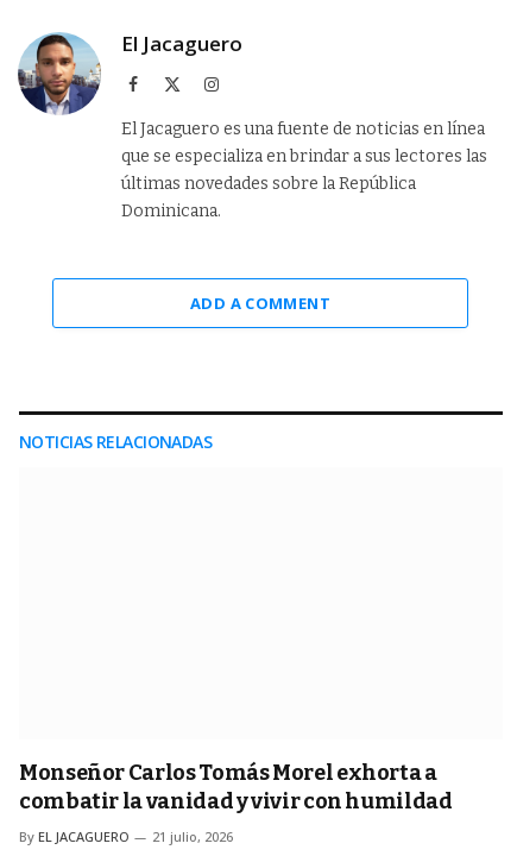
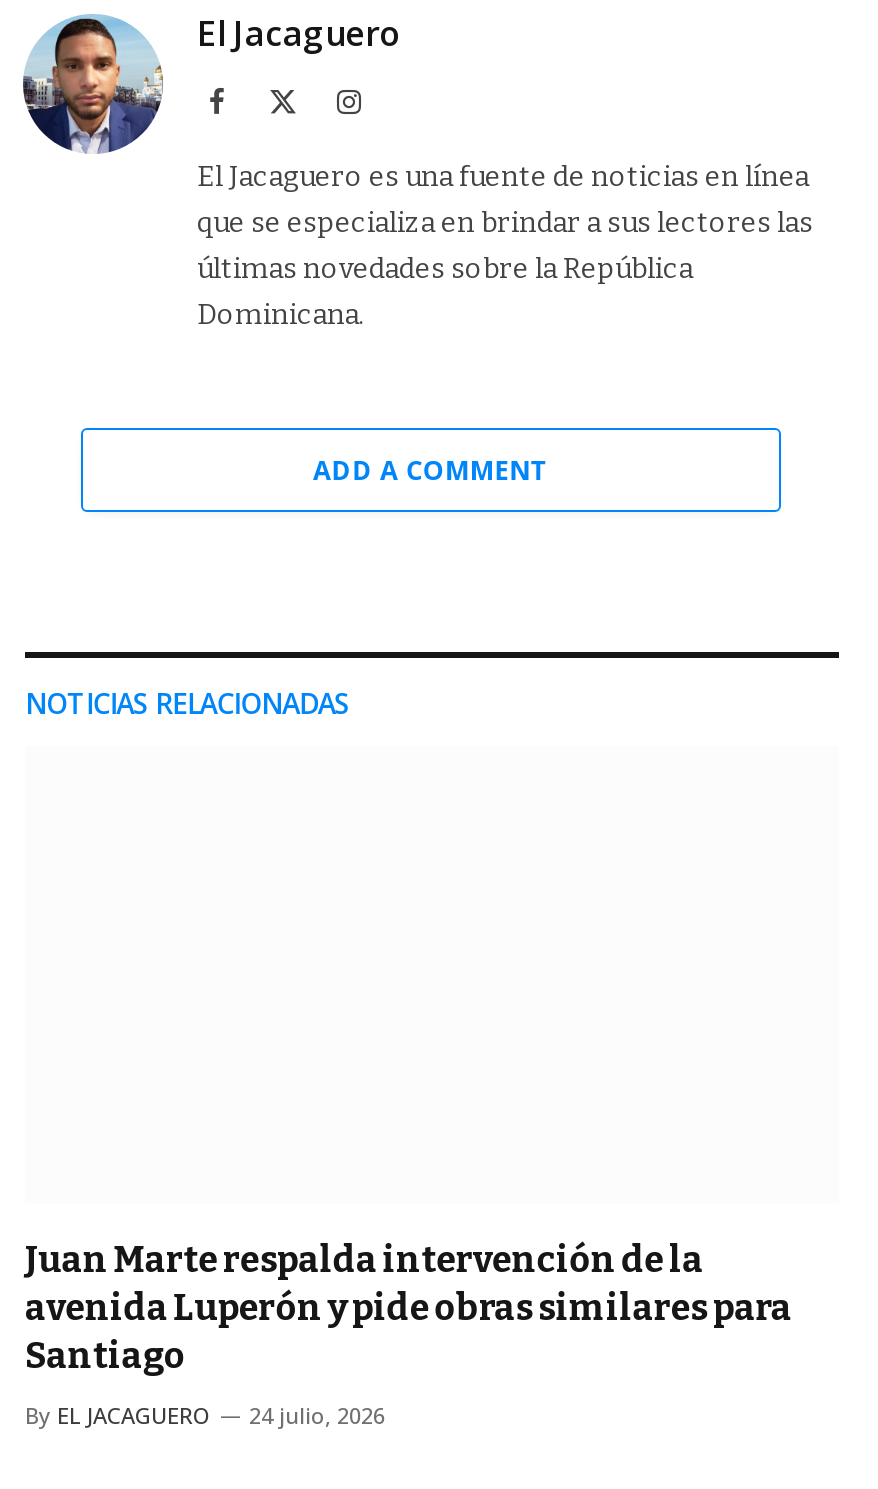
- Monseñor Carlos Tomás Morel exhorta a
- combatir la vanidad y vivir con humildad
+ Juan Marte respalda intervención de la
+ avenida Luperón y pide obras similares para
+ Santiago

- By EL JACAGUERO 21 julio, 2026
+ By EL JACAGUERO 24 julio, 2026
